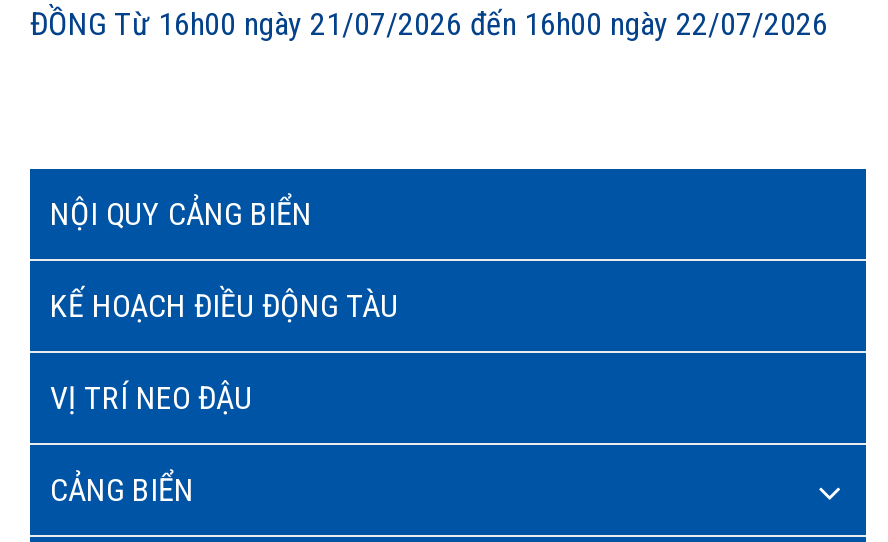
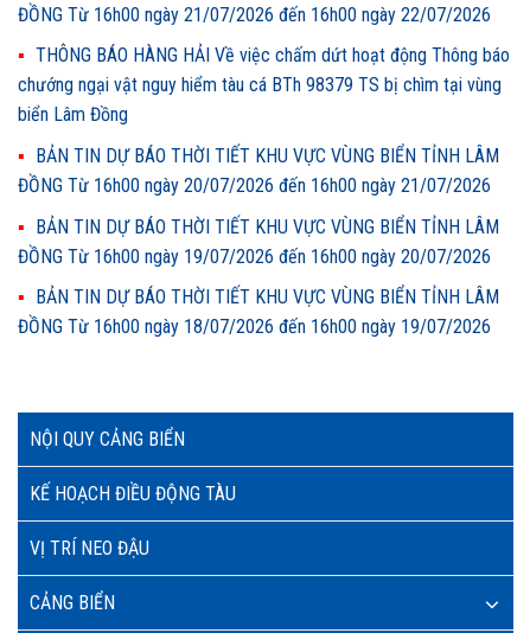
+ THÔNG BÁO HÀNG HẢI Về việc chấm dứt hoạt động Thông báo
+ chướng ngại vật nguy hiểm tàu cá BTh 98379 TS bị chìm tại vùng
+ biển Lâm Đồng
+ BẢN TIN DỰ BÁO THỜI TIẾT KHU VỰC VÙNG BIỂN TỈNH LÂM
+ ĐỒNG Từ 16h00 ngày 20/07/2026 đến 16h00 ngày 21/07/2026
+ BẢN TIN DỰ BÁO THỜI TIẾT KHU VỰC VÙNG BIỂN TỈNH LÂM
+ ĐỒNG Từ 16h00 ngày 19/07/2026 đến 16h00 ngày 20/07/2026
+ BẢN TIN DỰ BÁO THỜI TIẾT KHU VỰC VÙNG BIỂN TỈNH LÂM
+ ĐỒNG Từ 16h00 ngày 18/07/2026 đến 16h00 ngày 19/07/2026
